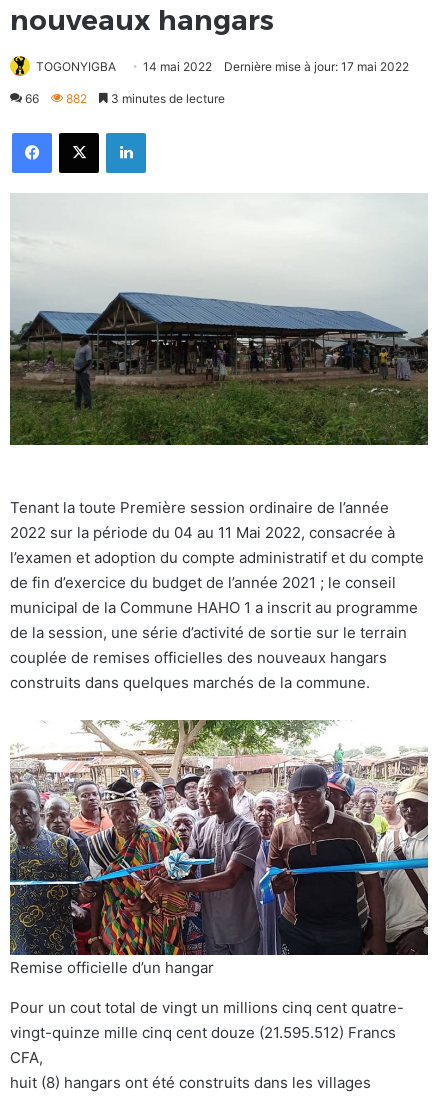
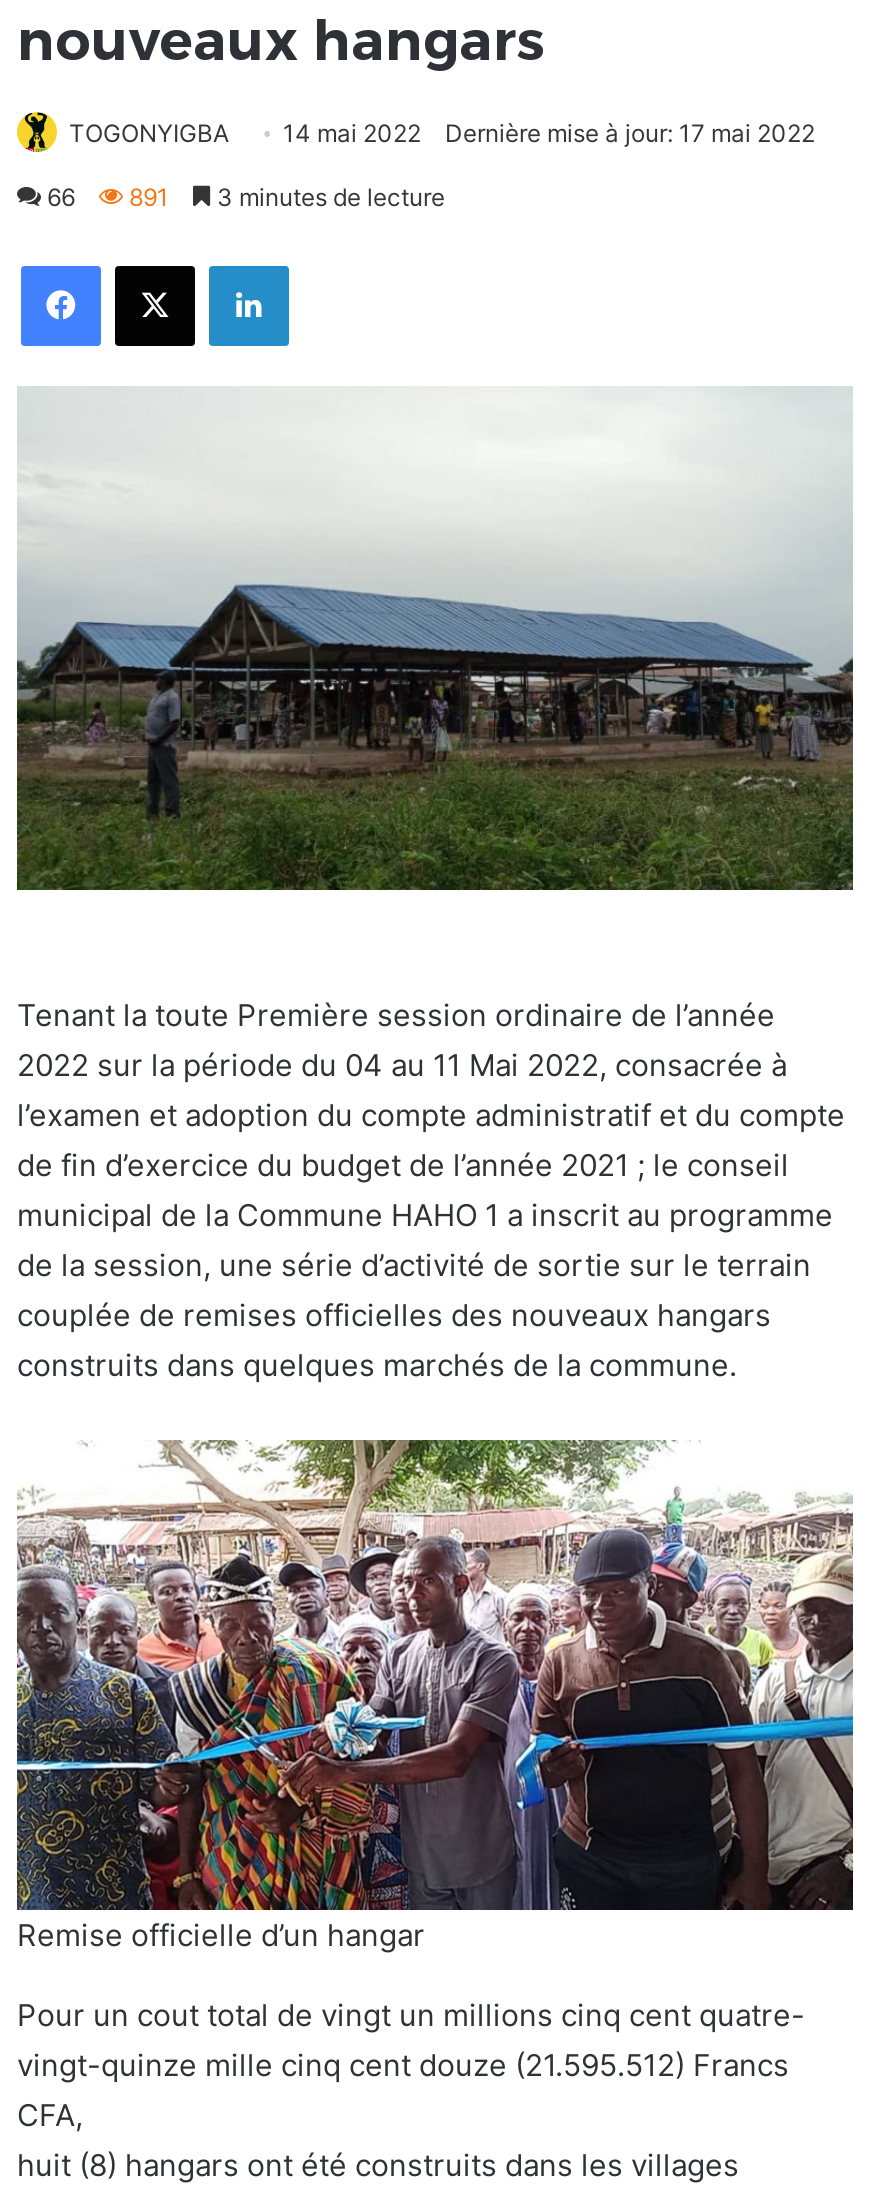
- 66 882 3 minutes de lecture
+ 66 891 3 minutes de lecture
